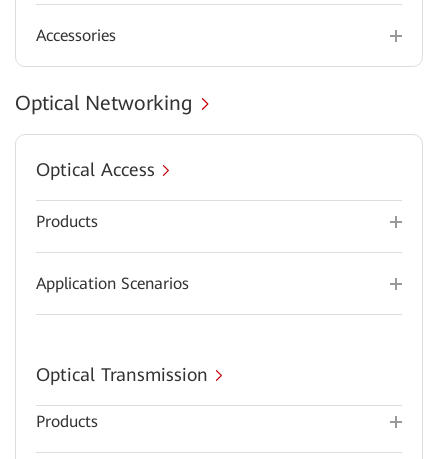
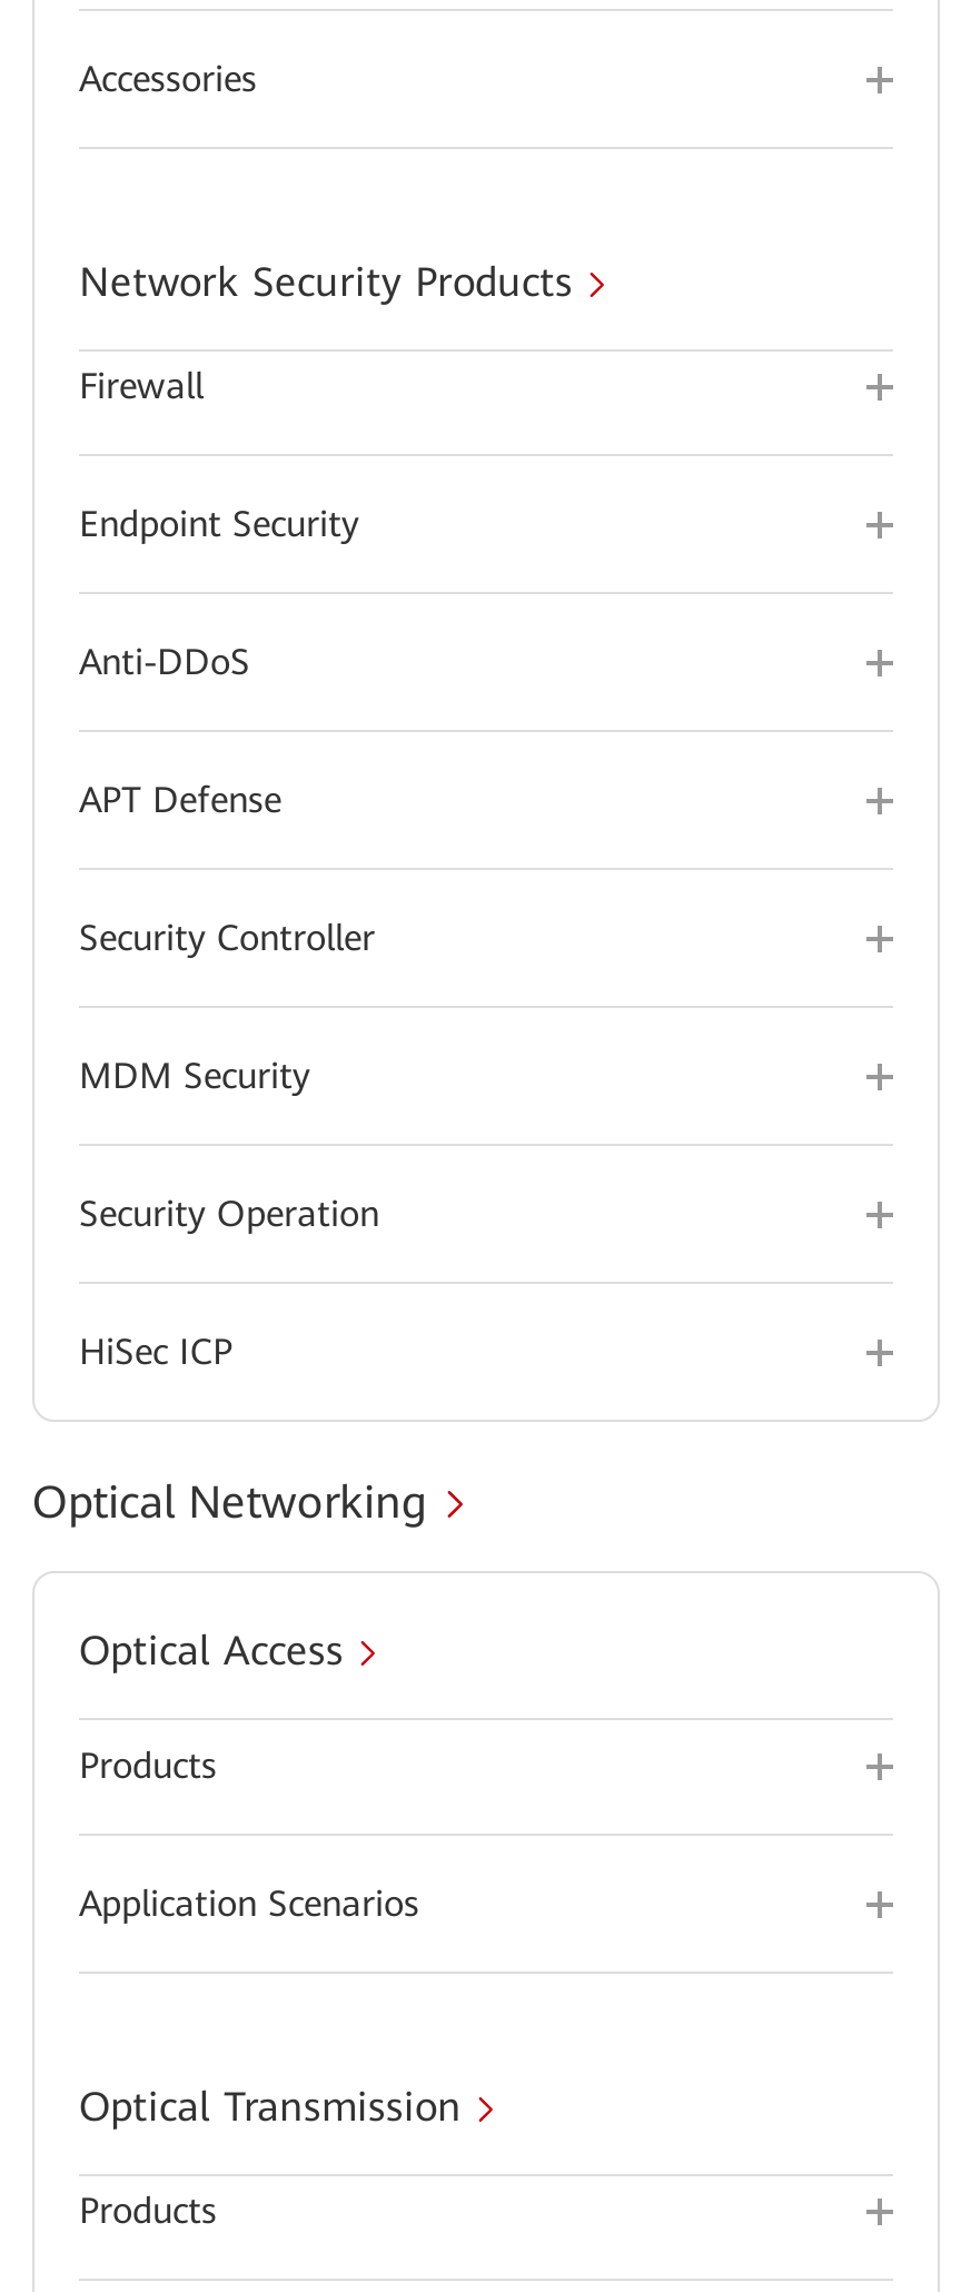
+ Network Security Products
+ Firewall
+ Endpoint Security
+ Anti-DDoS
+ APT Defense
+ Security Controller
+ MDM Security
+ Security Operation
+ HiSec ICP
